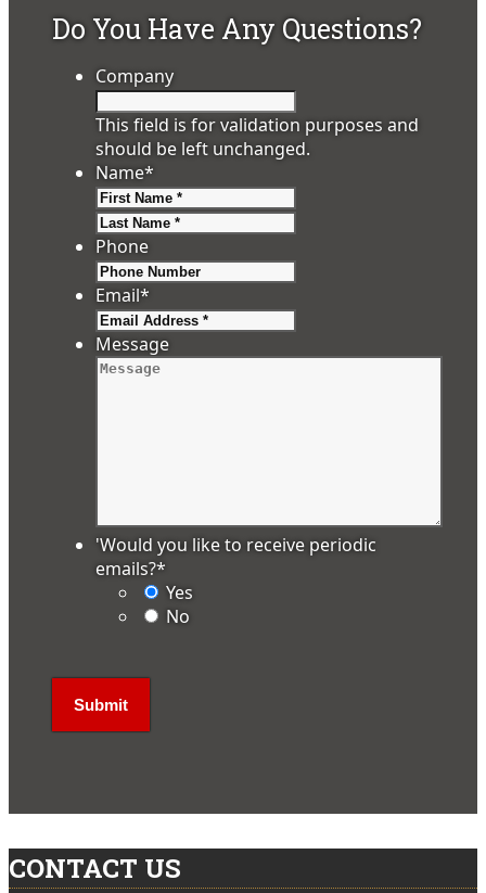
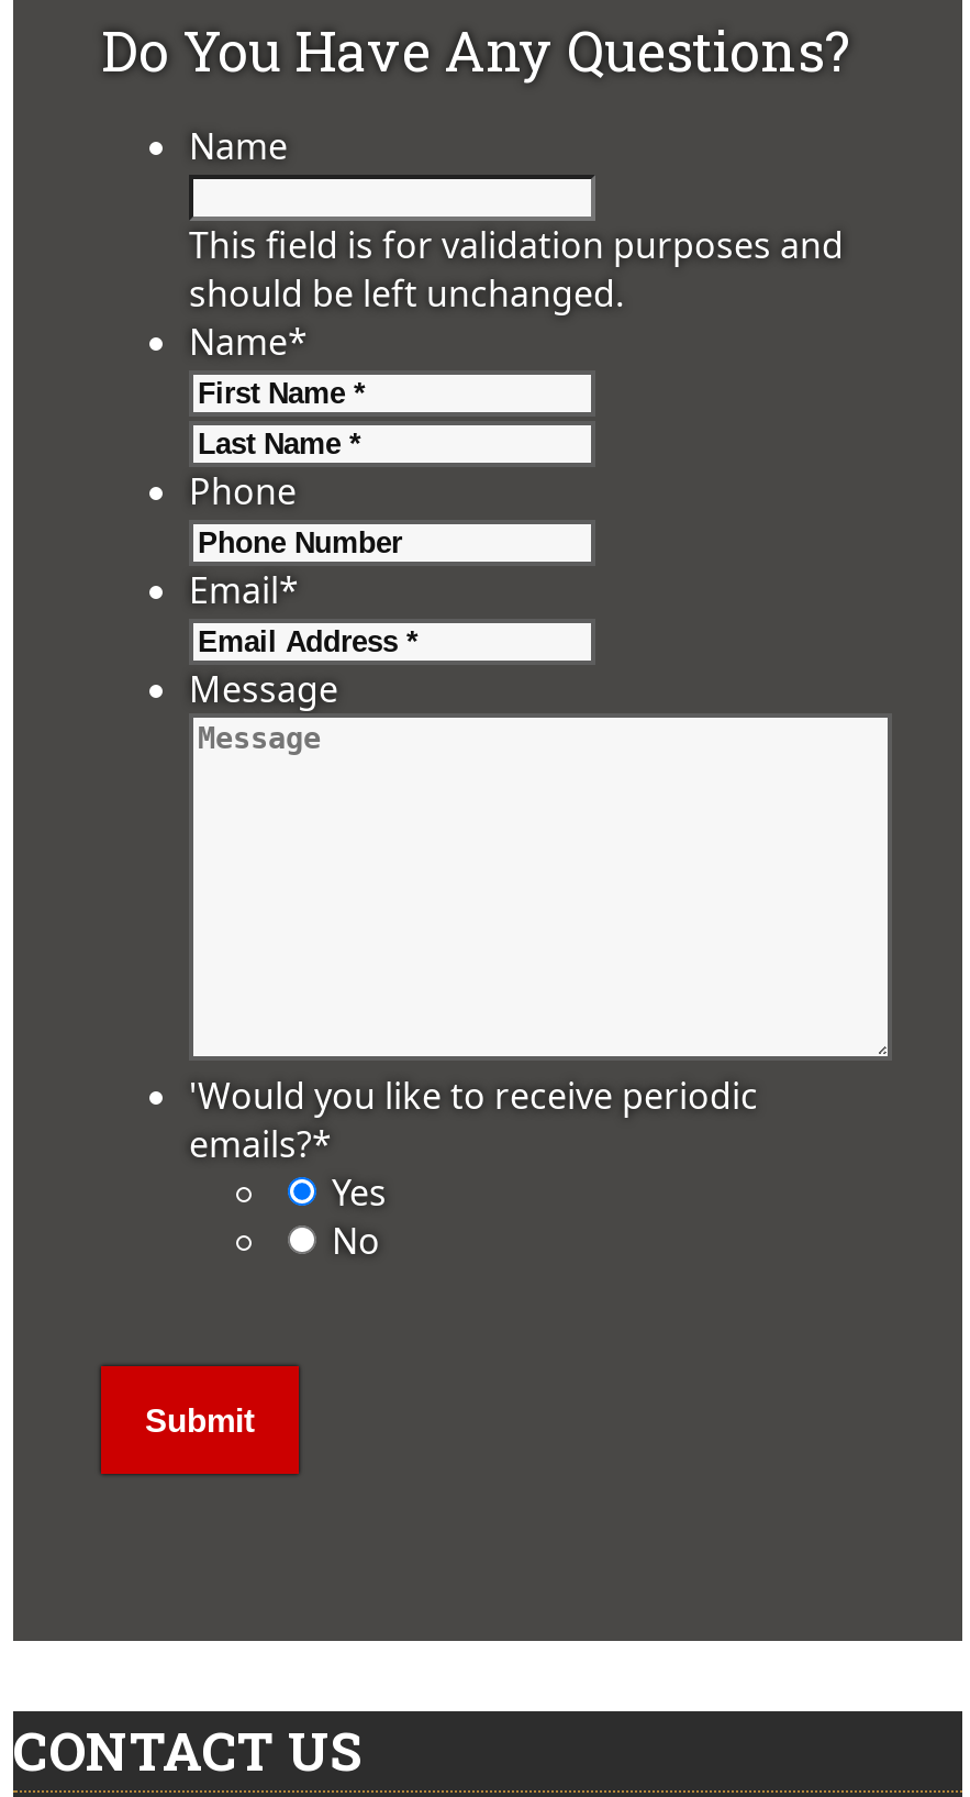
- Company
+ Name
